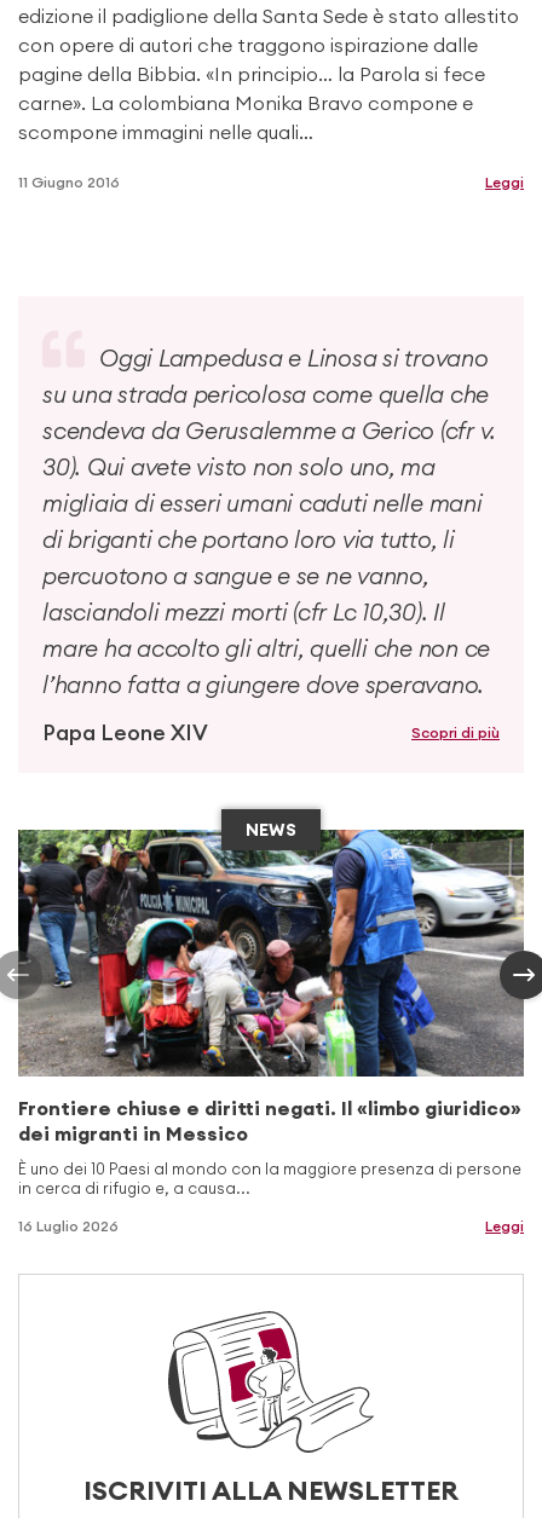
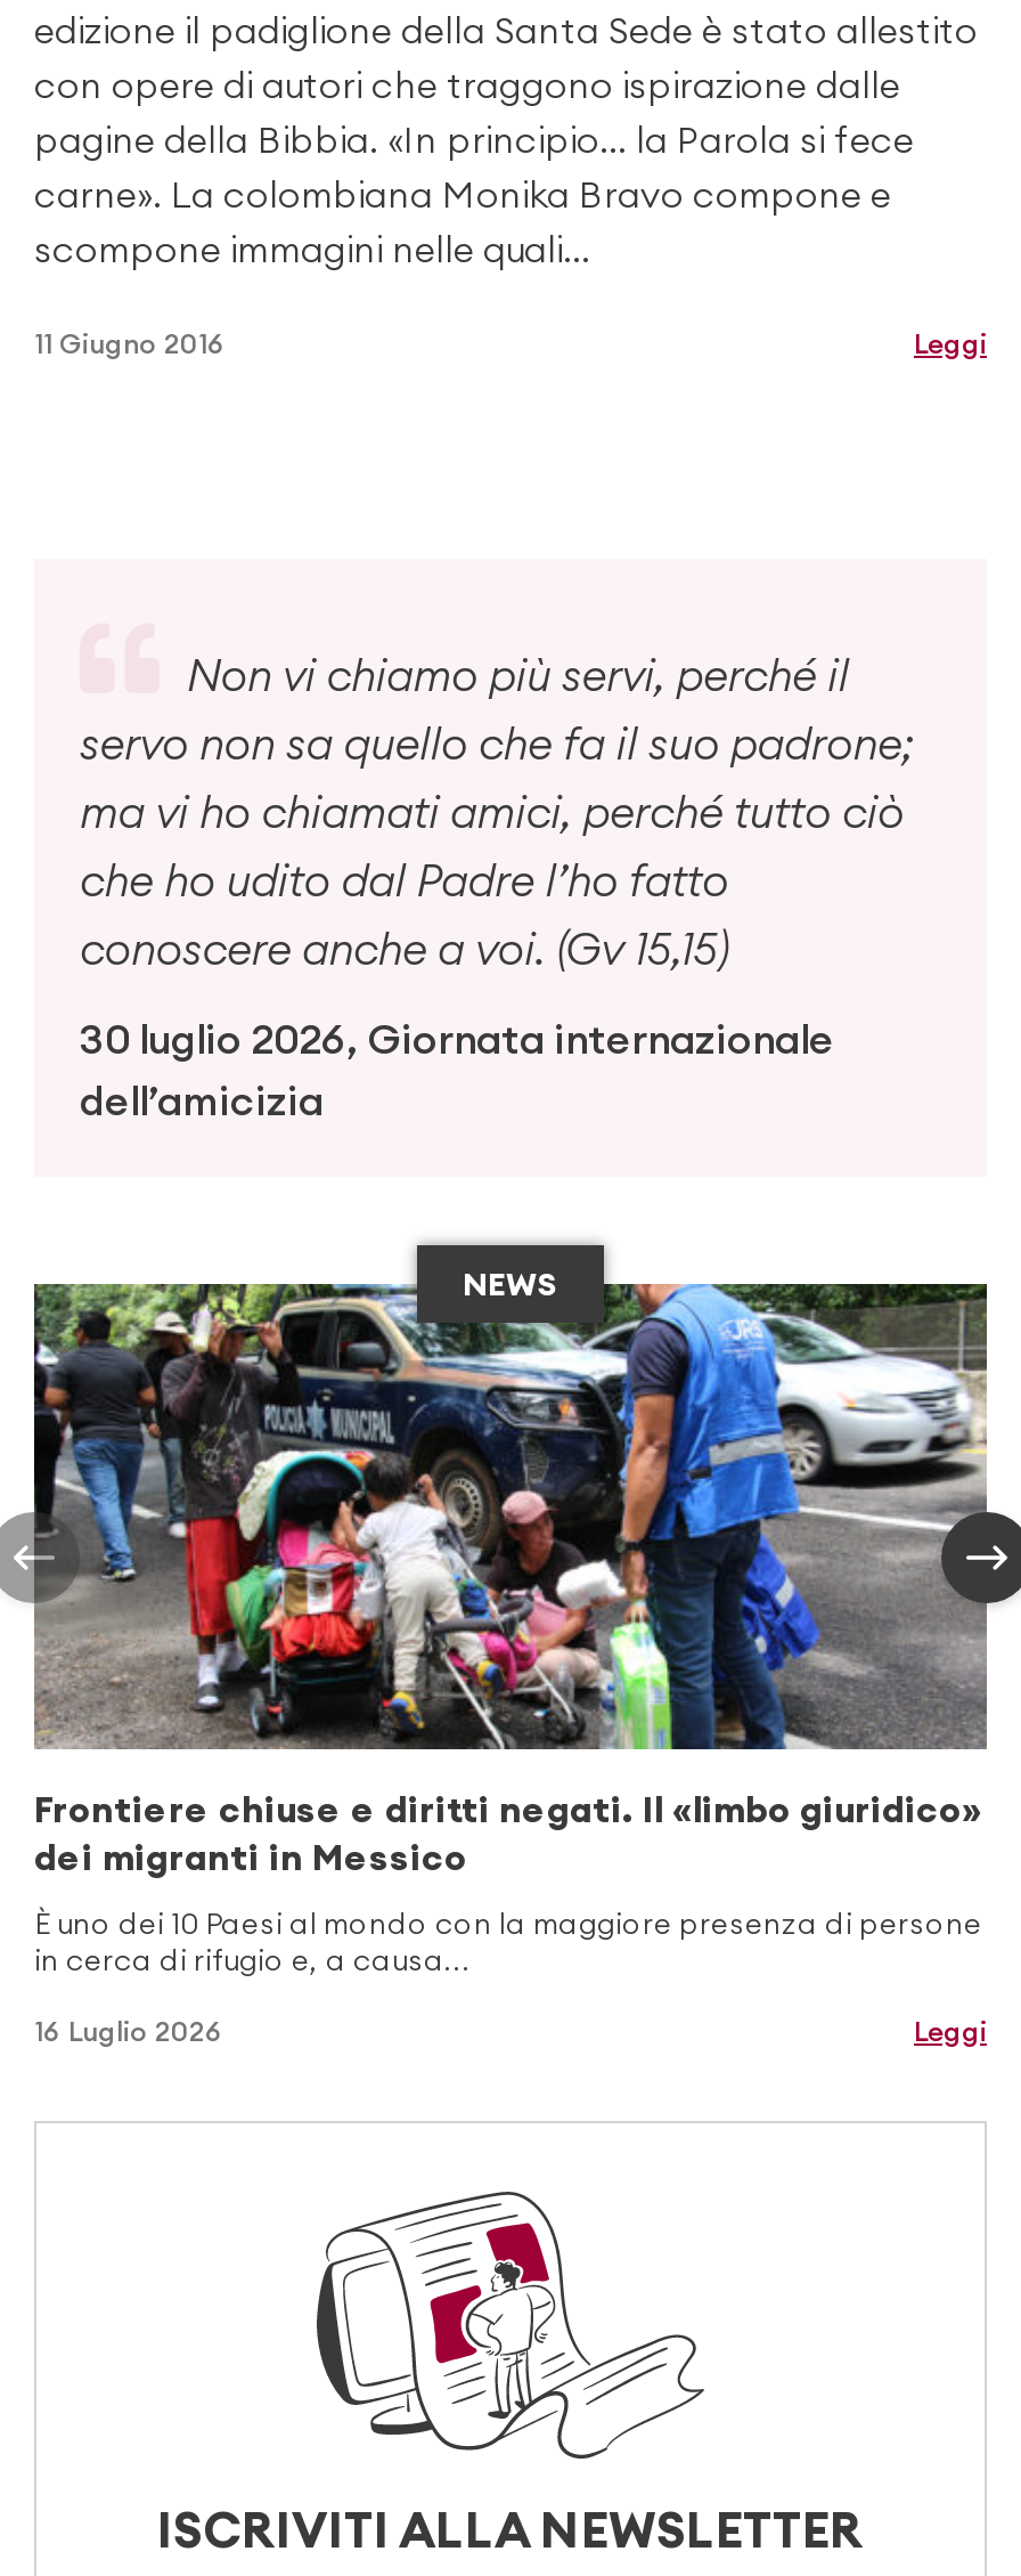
- Oggi Lampedusa e Linosa si trovano
- su una strada pericolosa come quella che
- scendeva da Gerusalemme a Gerico (cfr v.
- 30). Qui avete visto non solo uno, ma
- migliaia di esseri umani caduti nelle mani
- di briganti che portano loro via tutto, li
- percuotono a sangue e se ne vanno,
- lasciandoli mezzi morti (cfr Lc 10,30). Il
- mare ha accolto gli altri, quelli che non ce
- l’hanno fatta a giungere dove speravano.
+ Non vi chiamo più servi, perché il
+ servo non sa quello che fa il suo padrone;
+ ma vi ho chiamati amici, perché tutto ciò
+ che ho udito dal Padre l’ho fatto
+ conoscere anche a voi. (Gv 15,15)

- Papa Leone XIV
- Scopri di più
+ 30 luglio 2026, Giornata internazionale
+ dell’amicizia
